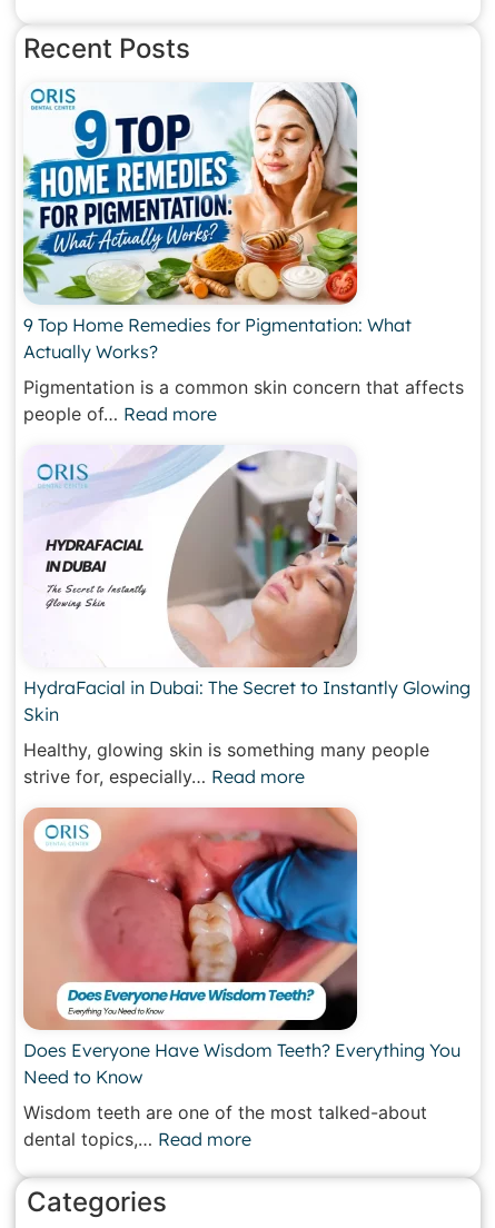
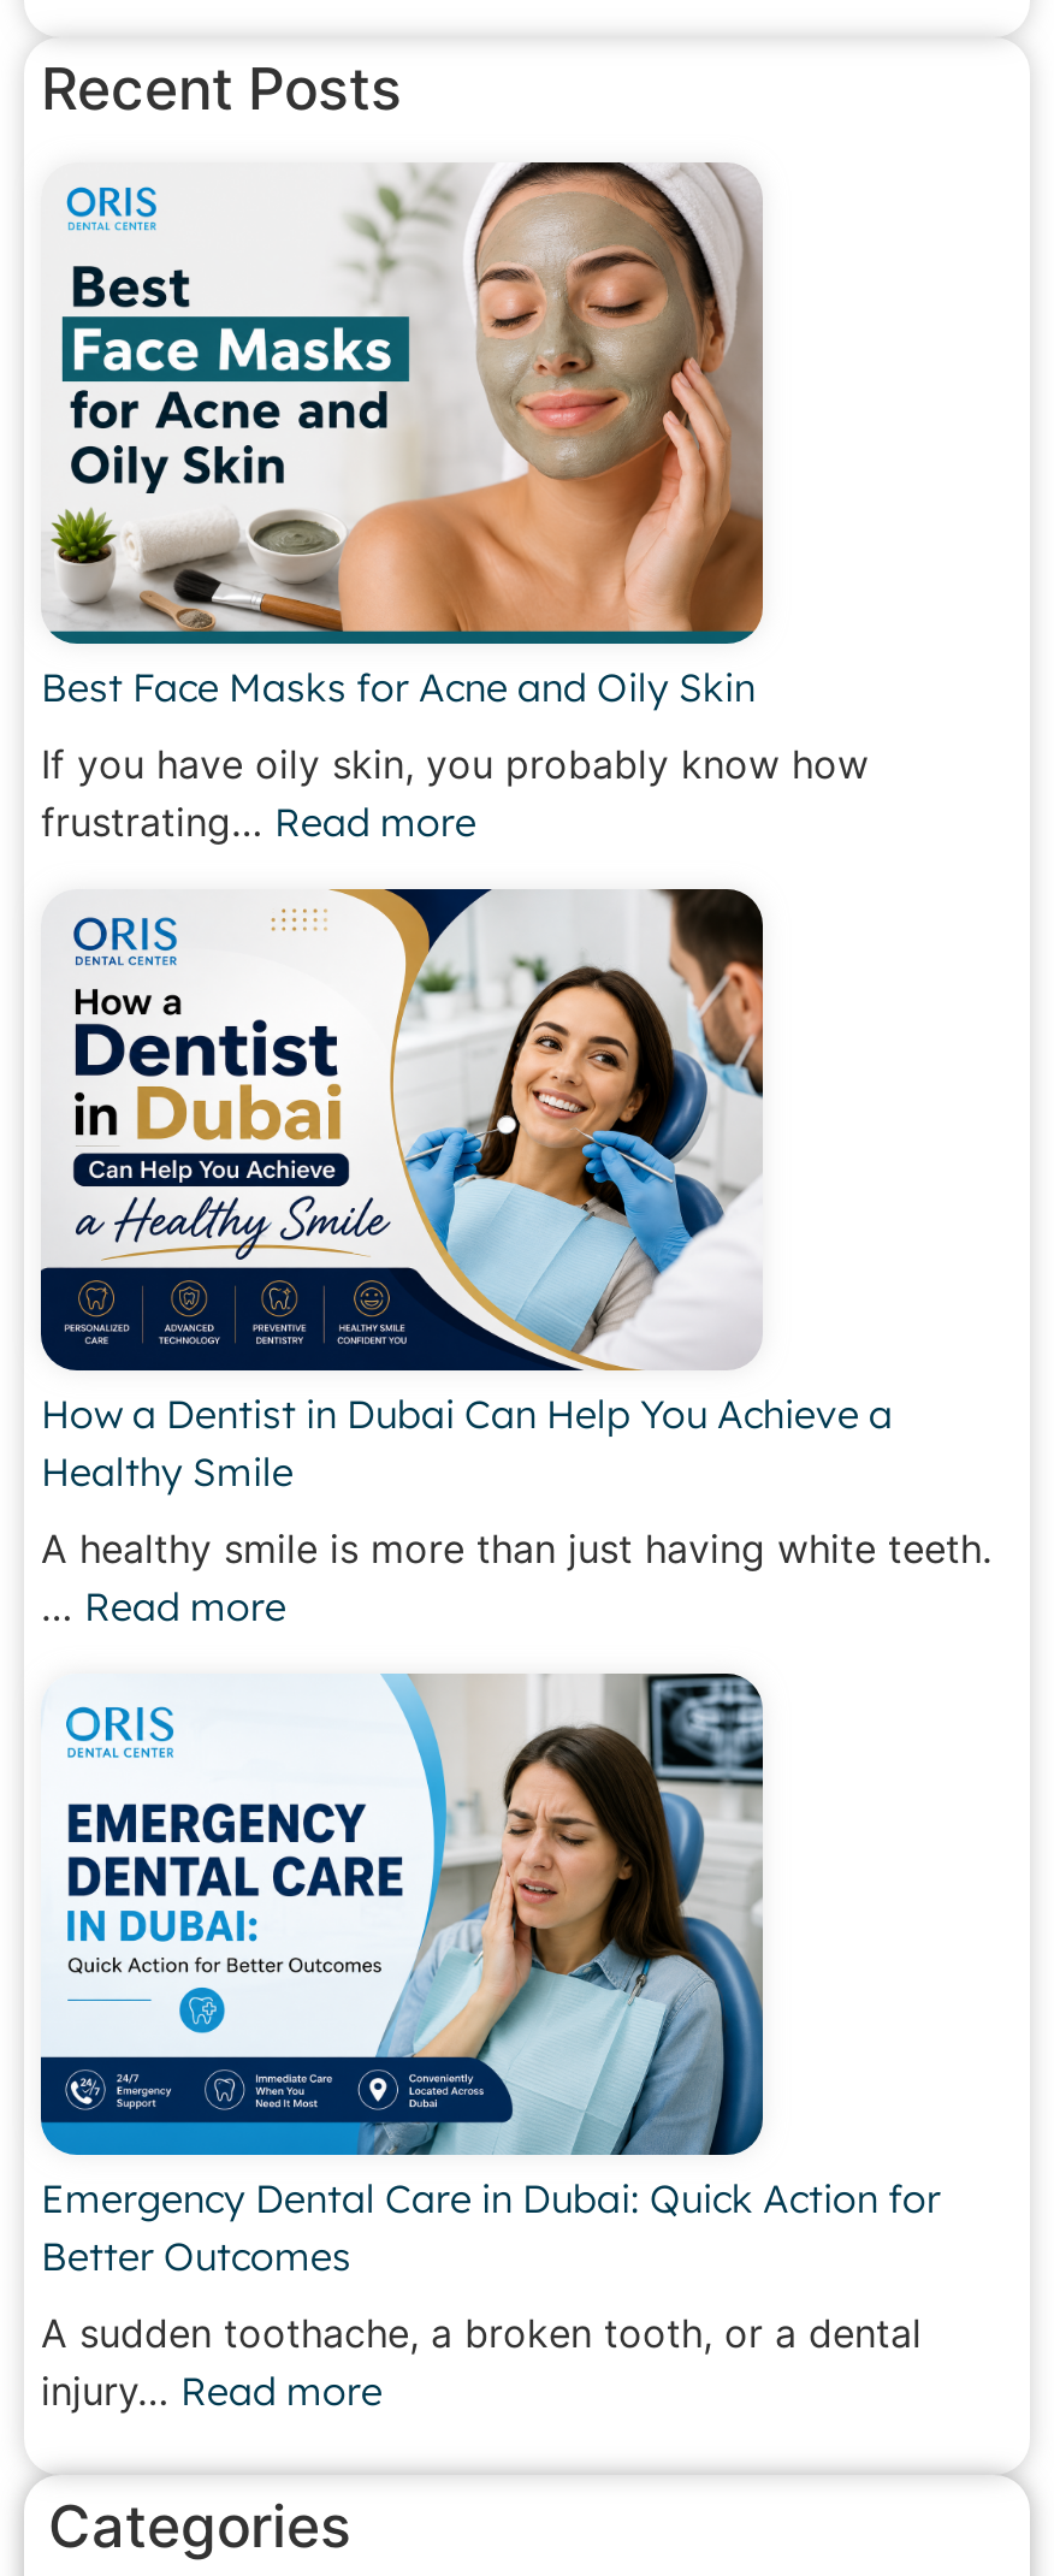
- [image]
- 9 Top Home Remedies for Pigmentation: What
- Actually Works?
+ [image]
+ Best Face Masks for Acne and Oily Skin

- Pigmentation is a common skin concern that affects
- people of… Read more
+ If you have oily skin, you probably know how
+ frustrating… Read more

- [image]
- HydraFacial in Dubai: The Secret to Instantly Glowing
- Skin
+ [image]
+ How a Dentist in Dubai Can Help You Achieve a
+ Healthy Smile

- Healthy, glowing skin is something many people
- strive for, especially… Read more
+ A healthy smile is more than just having white teeth.
+ … Read more

- [image]
- Does Everyone Have Wisdom Teeth? Everything You
- Need to Know
+ [image]
+ Emergency Dental Care in Dubai: Quick Action for
+ Better Outcomes

- Wisdom teeth are one of the most talked-about
- dental topics,… Read more
+ A sudden toothache, a broken tooth, or a dental
+ injury… Read more
